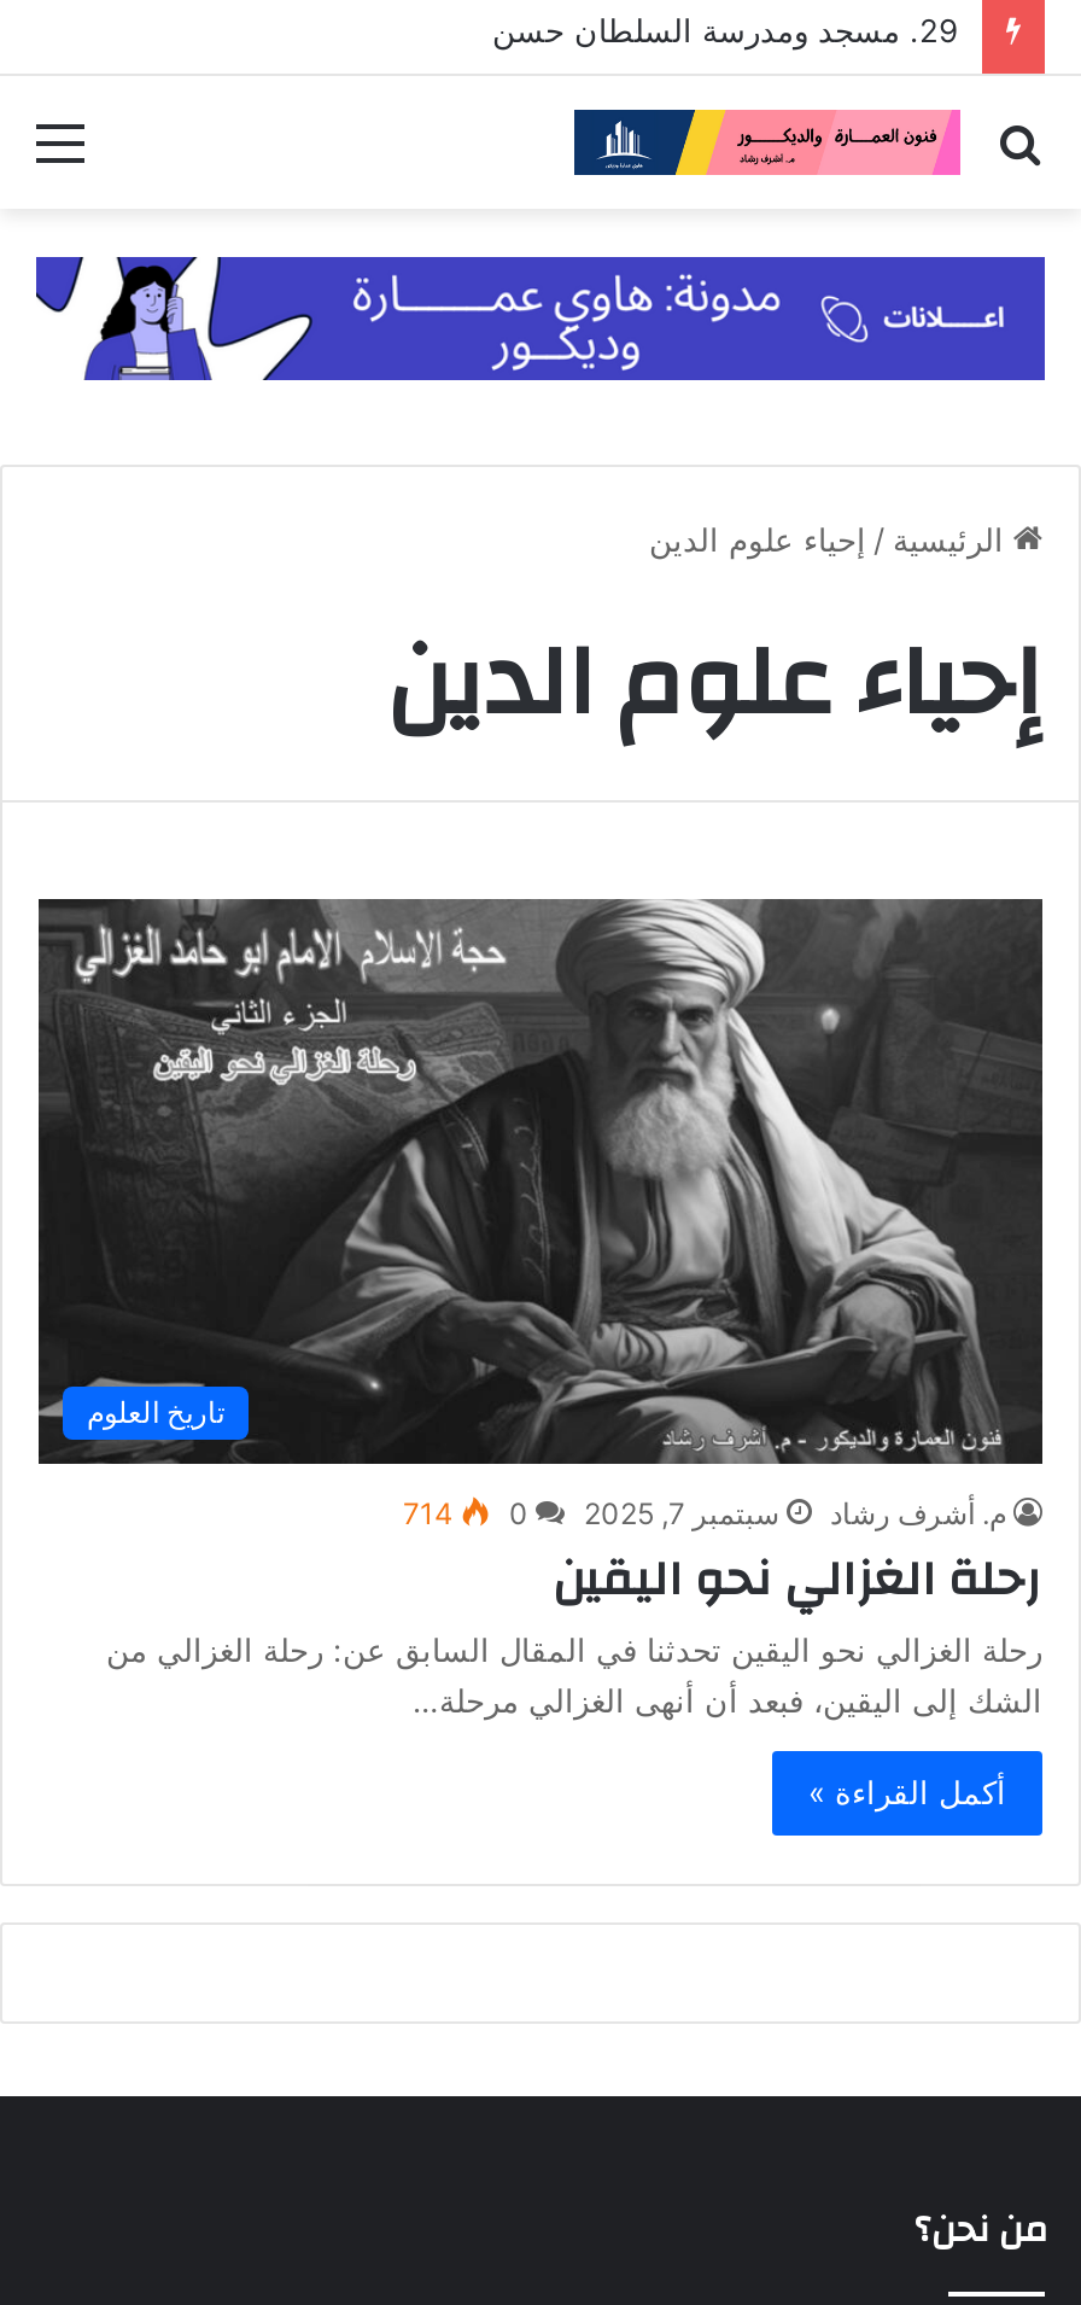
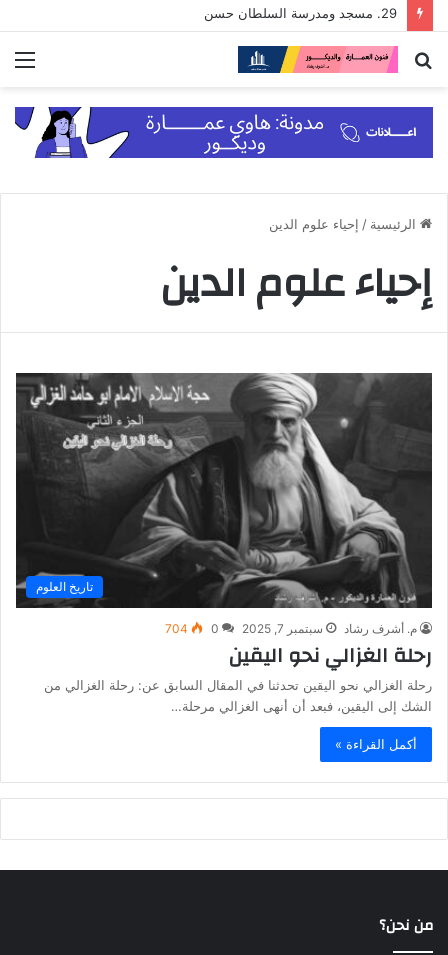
- 714 0
+ 704 0
